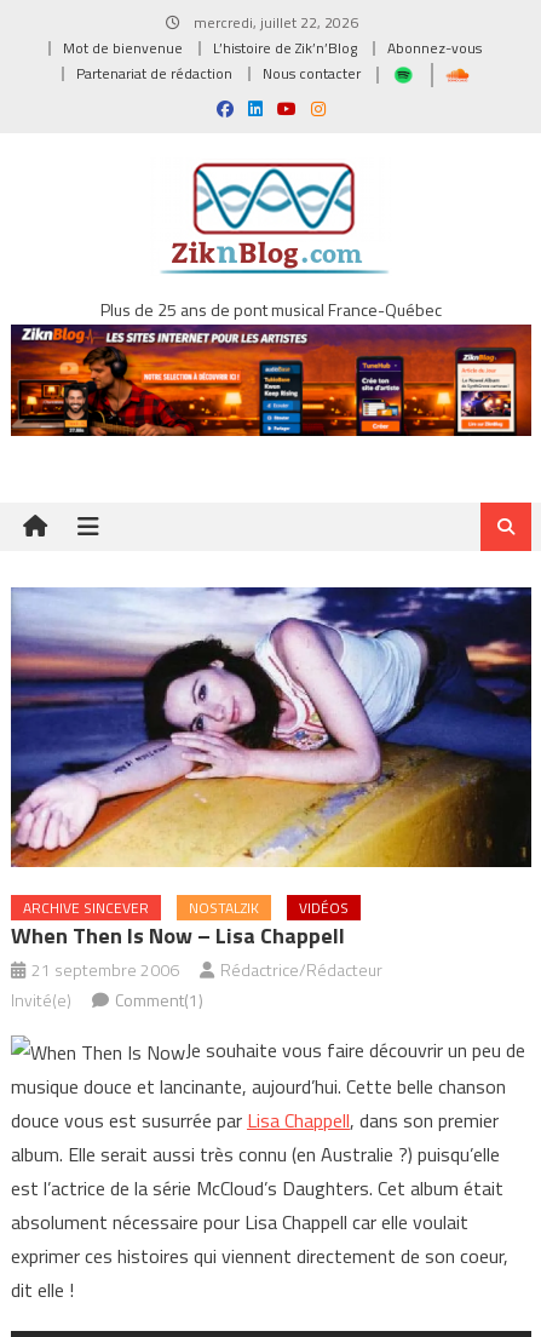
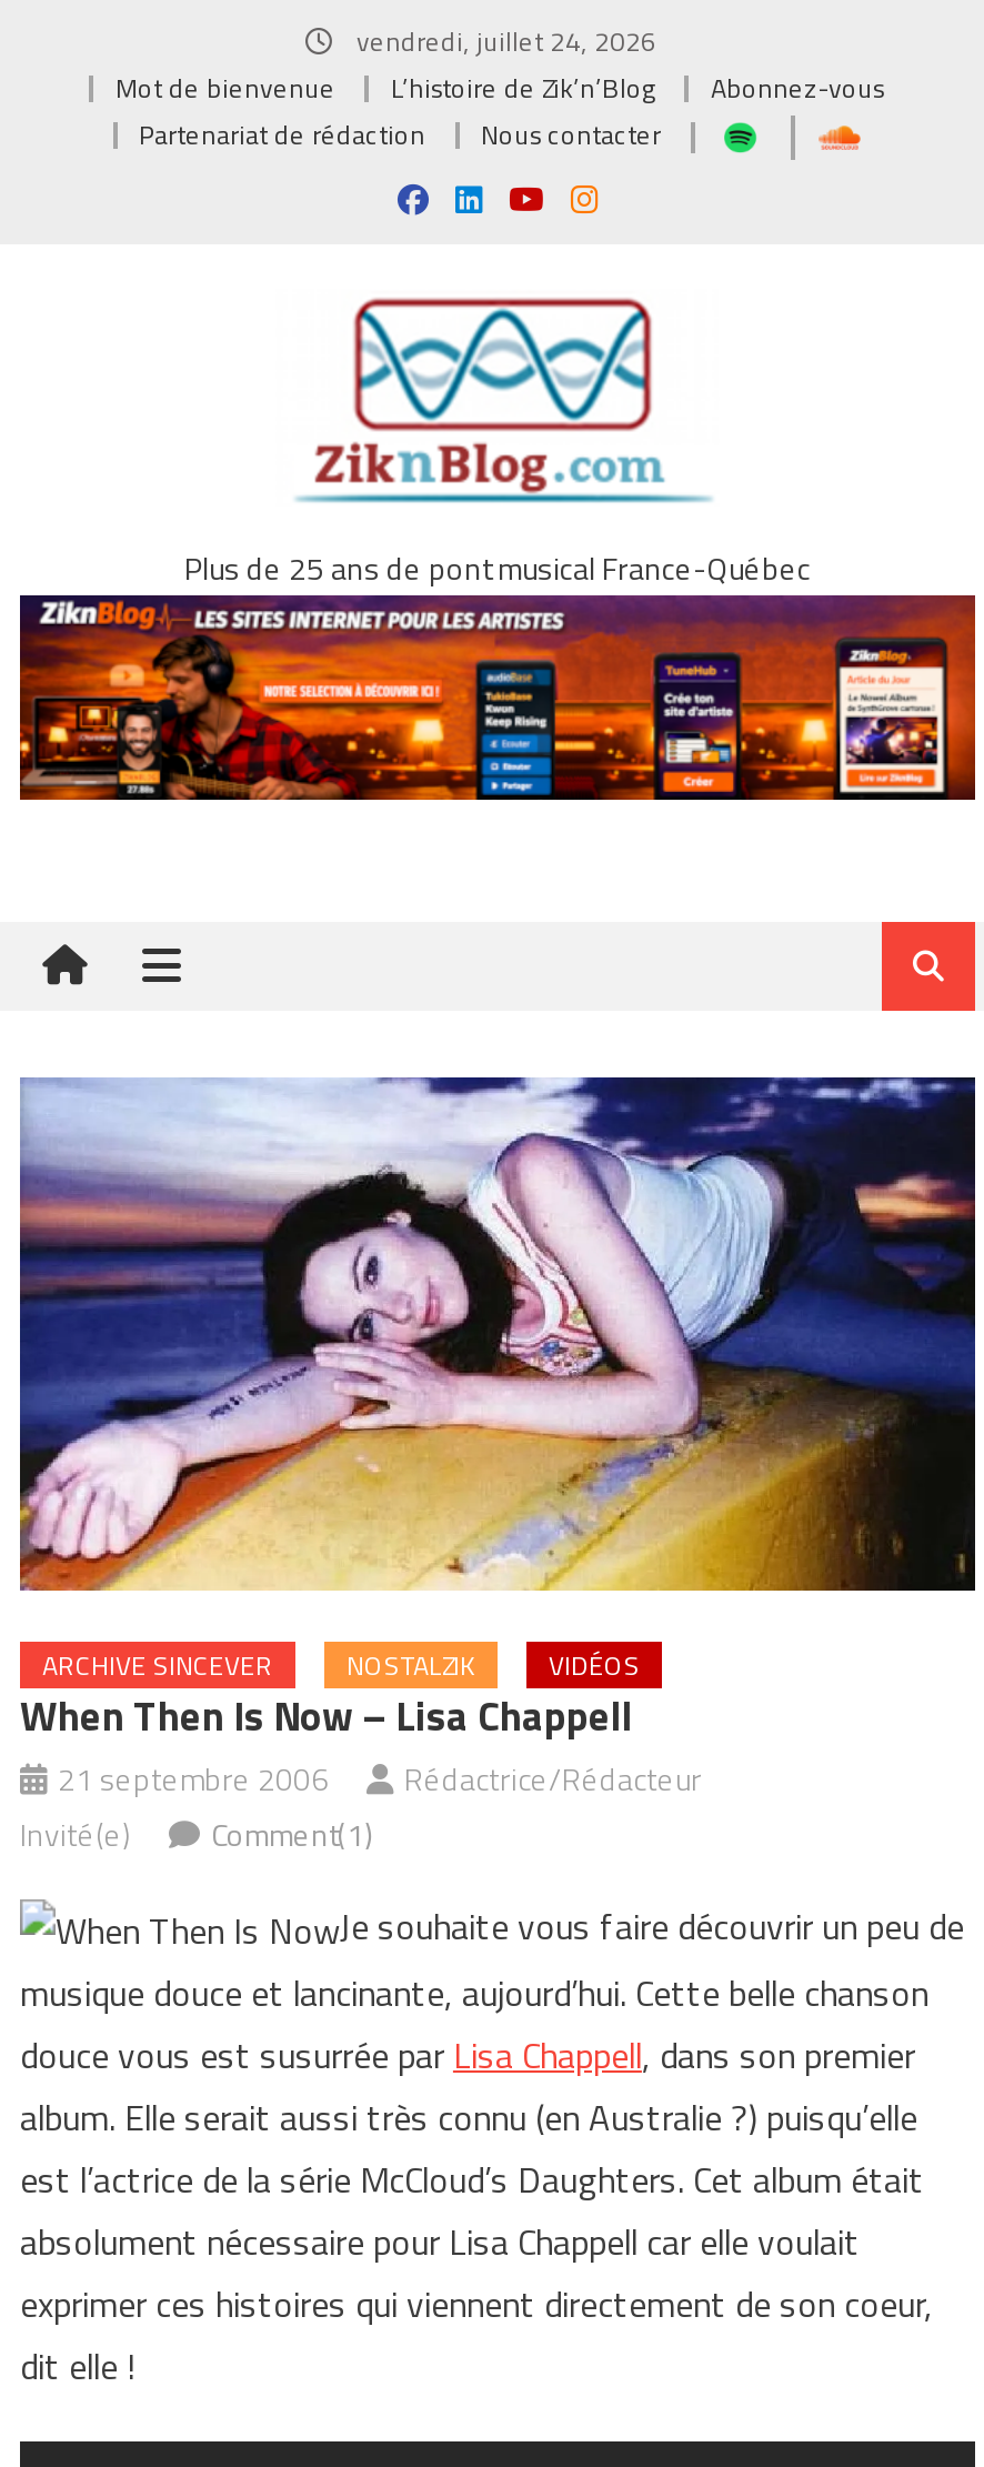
- mercredi, juillet 22, 2026
+ vendredi, juillet 24, 2026
